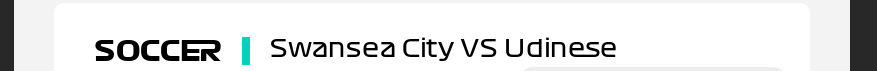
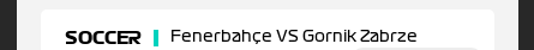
- Swansea City VS Udinese
+ Fenerbahçe VS Gornik Zabrze
